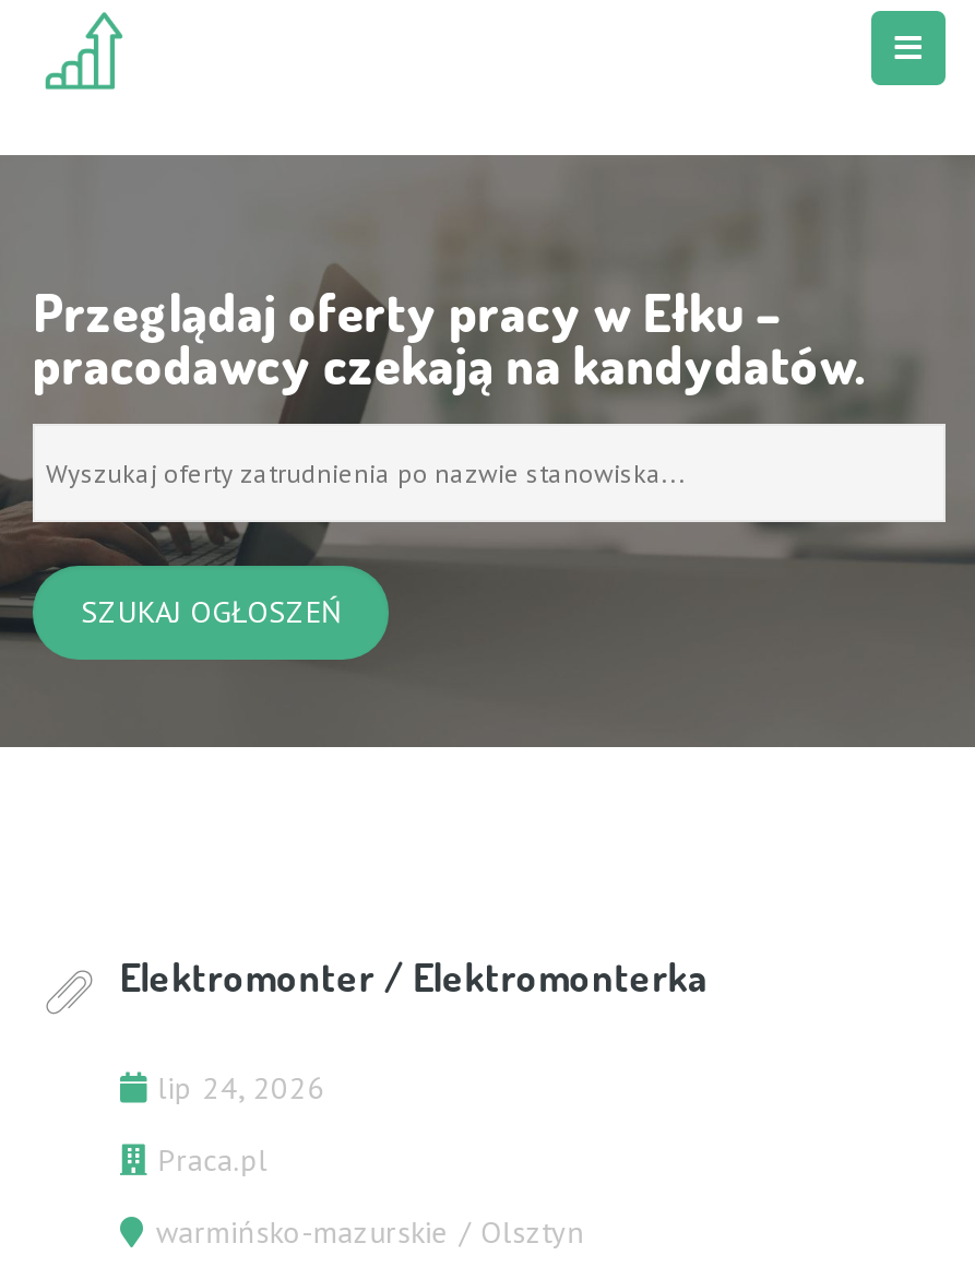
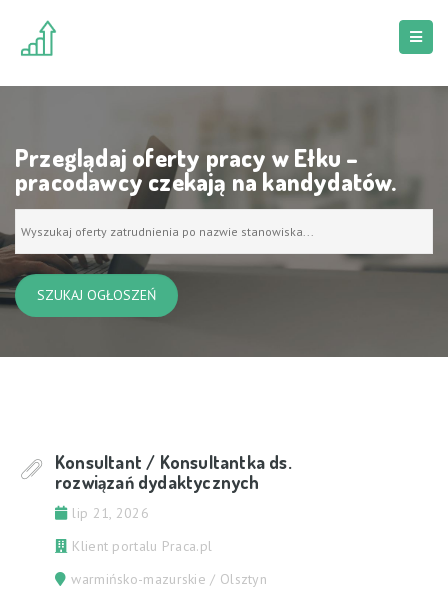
- Elektromonter / Elektromonterka
+ Konsultant / Konsultantka ds.
+ rozwiązań dydaktycznych

- lip 24, 2026
+ lip 21, 2026

- Praca.pl
+ Klient portalu Praca.pl
